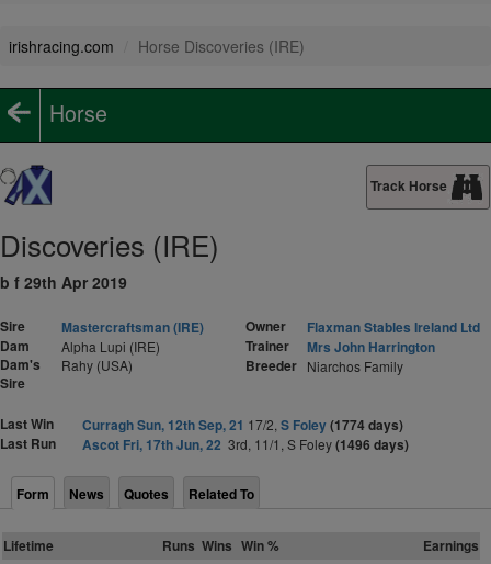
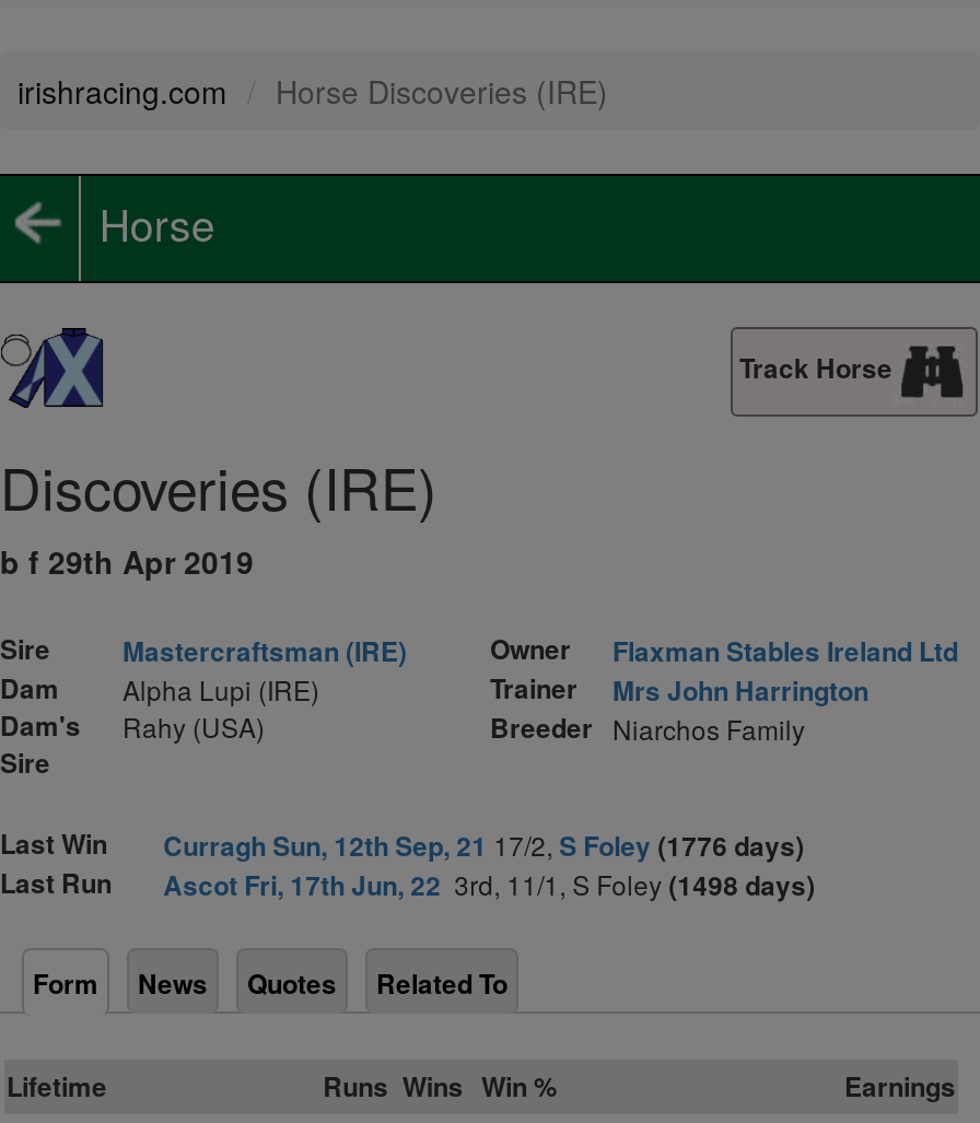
- Curragh Sun, 12th Sep, 21 17/2, S Foley (1774 days)
+ Curragh Sun, 12th Sep, 21 17/2, S Foley (1776 days)

- Ascot Fri, 17th Jun, 22 3rd, 11/1, S Foley (1496 days)
+ Ascot Fri, 17th Jun, 22 3rd, 11/1, S Foley (1498 days)
